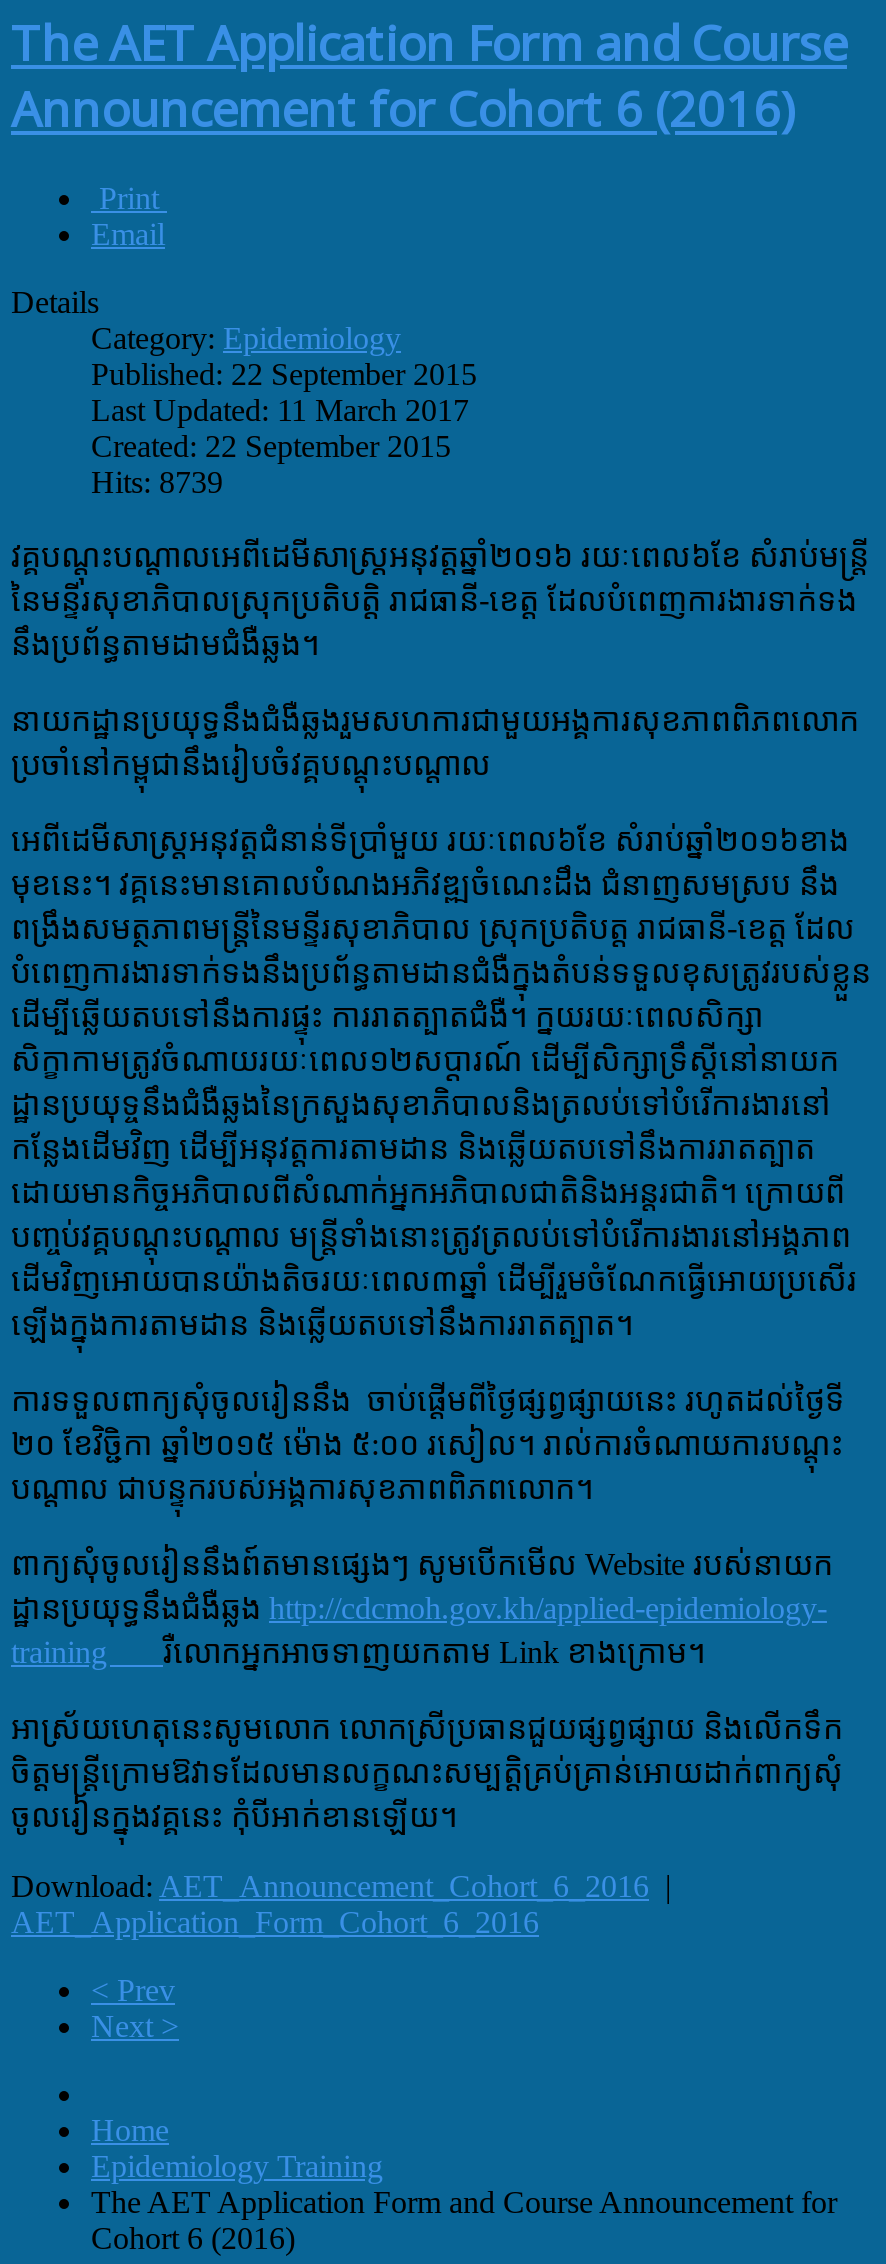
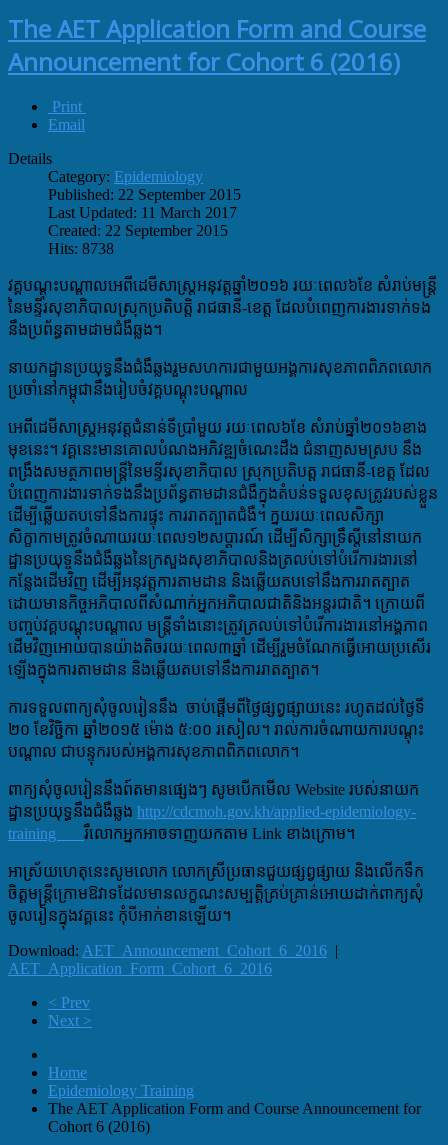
- Hits: 8739
+ Hits: 8738
